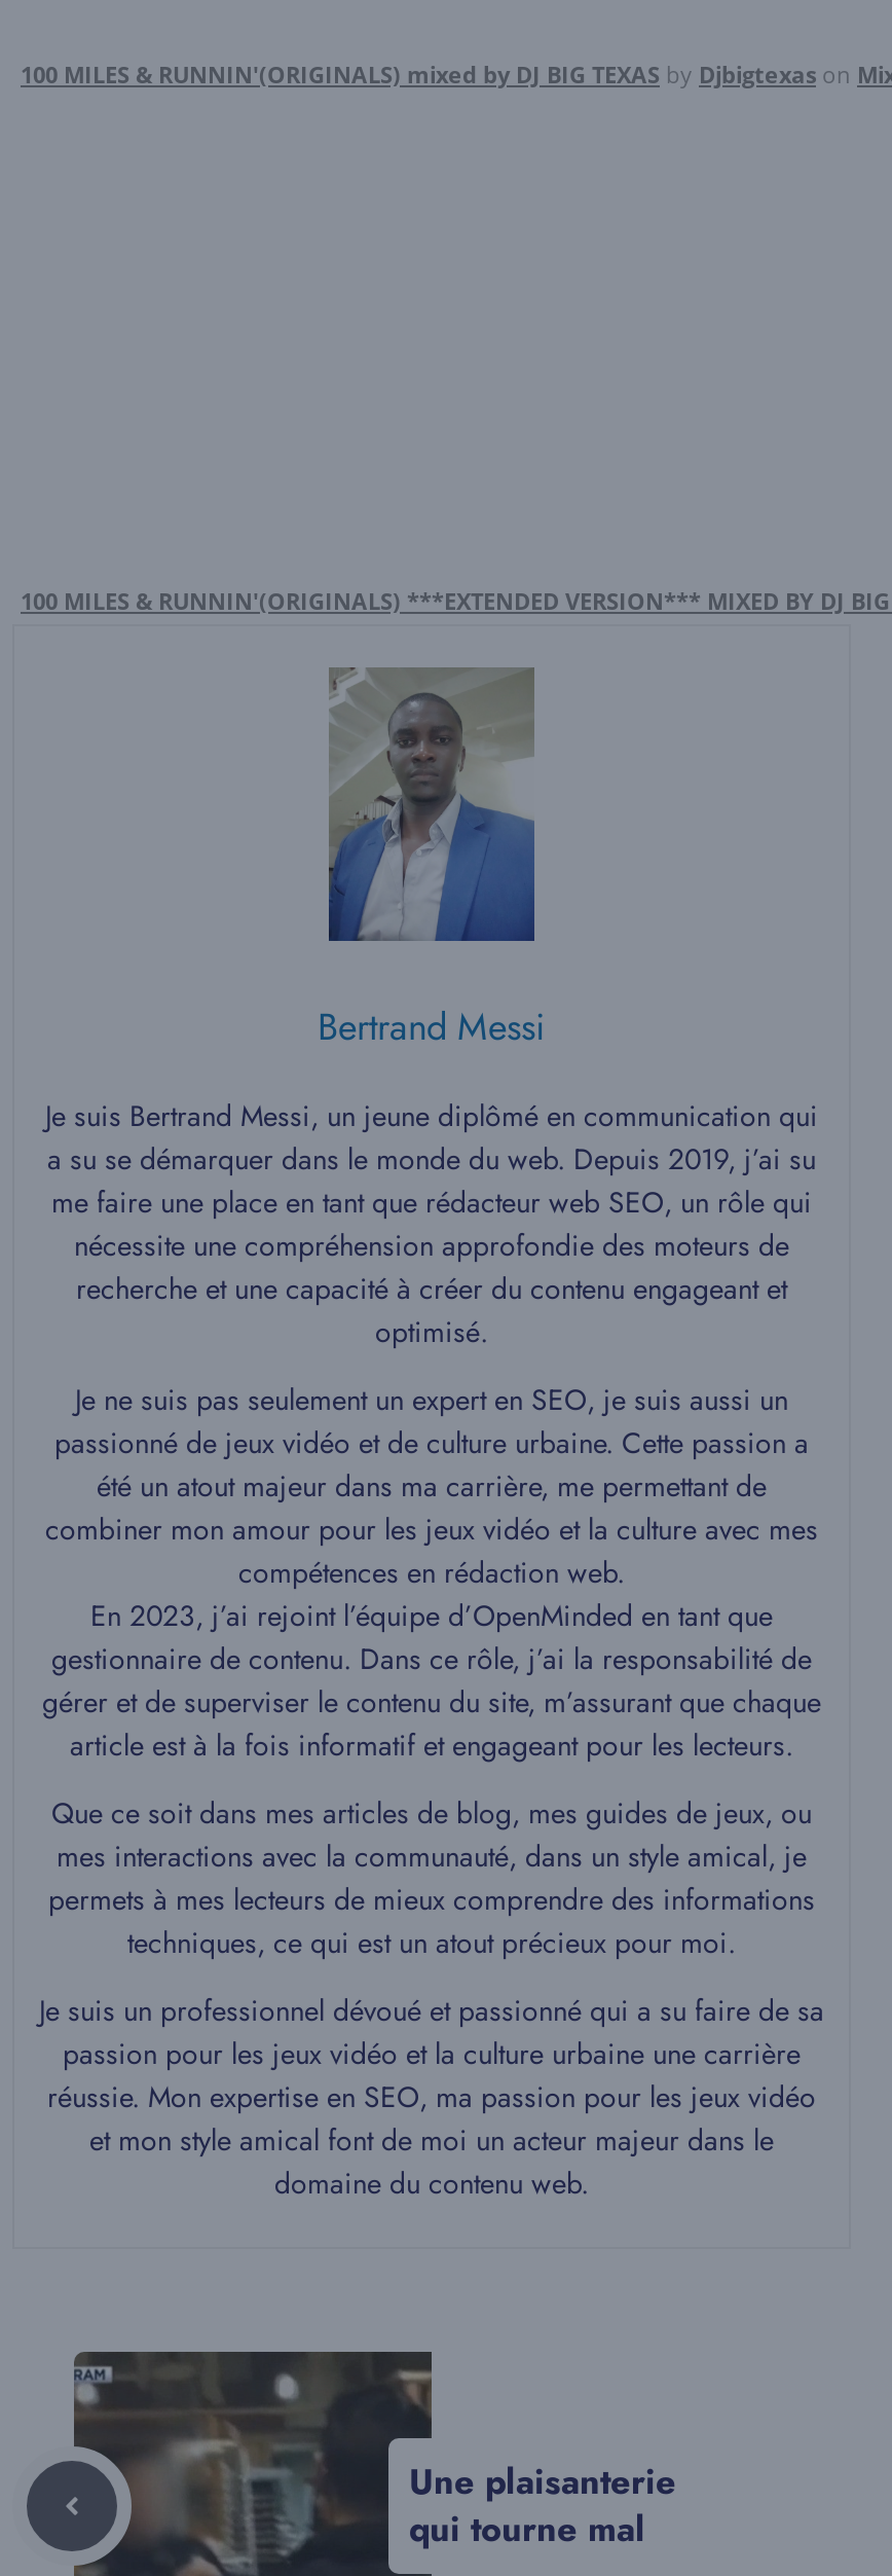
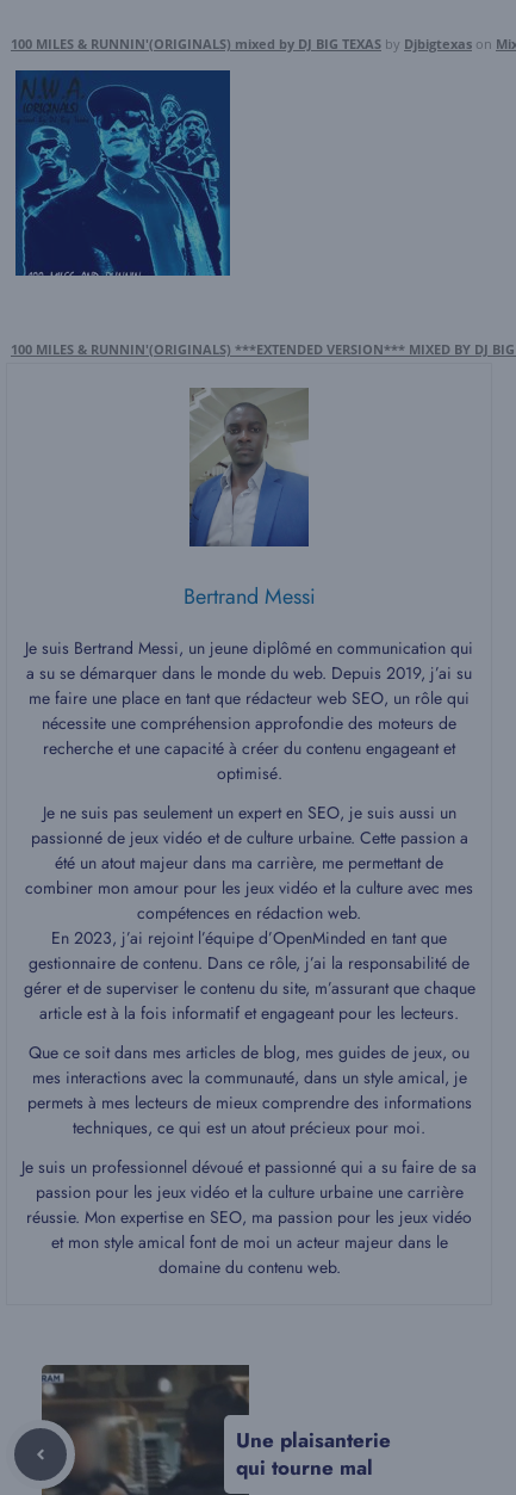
+ [image]
